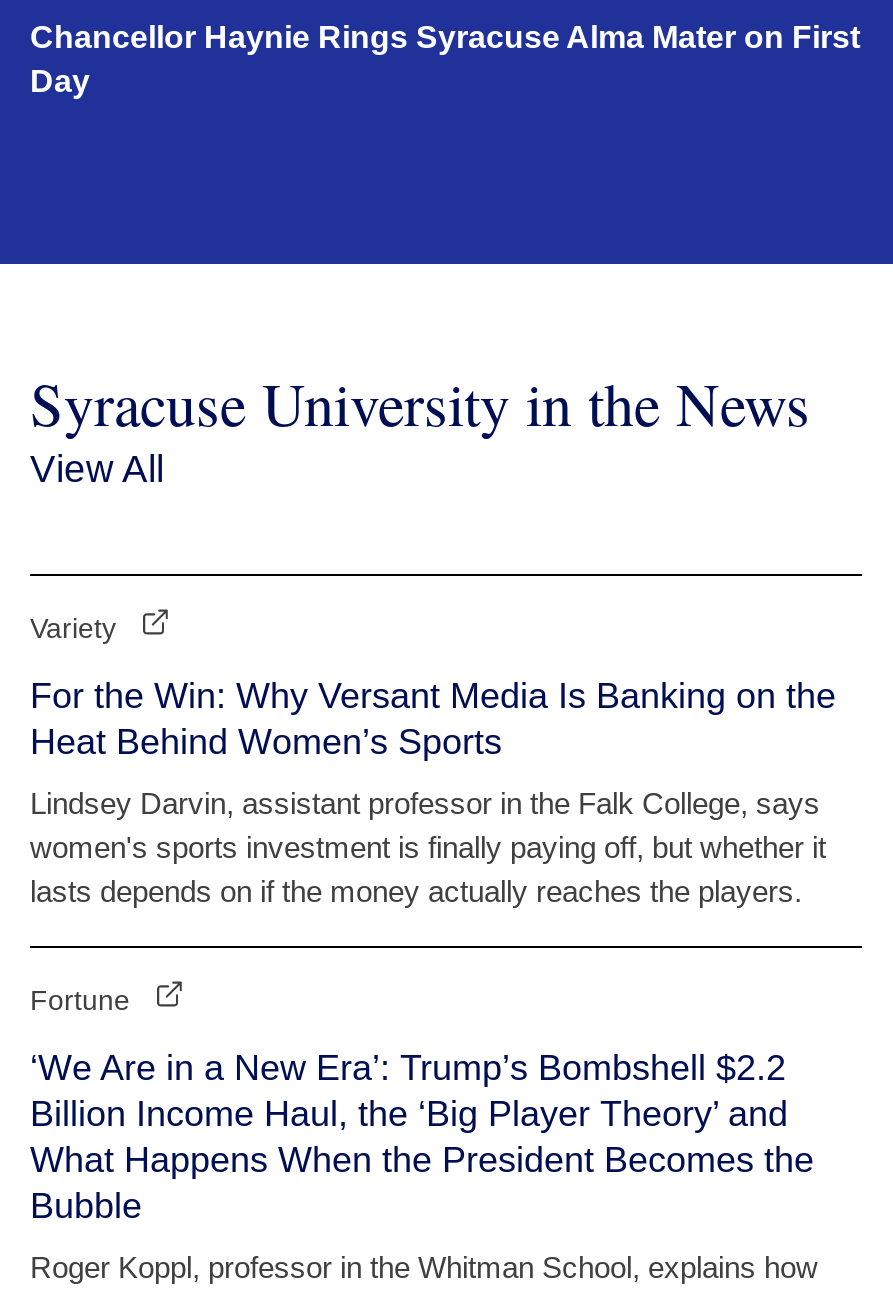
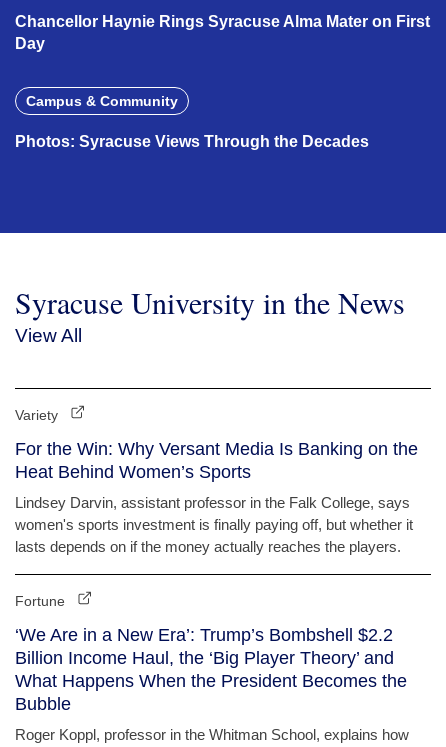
+ Campus & Community
+ Photos: Syracuse Views Through the Decades
